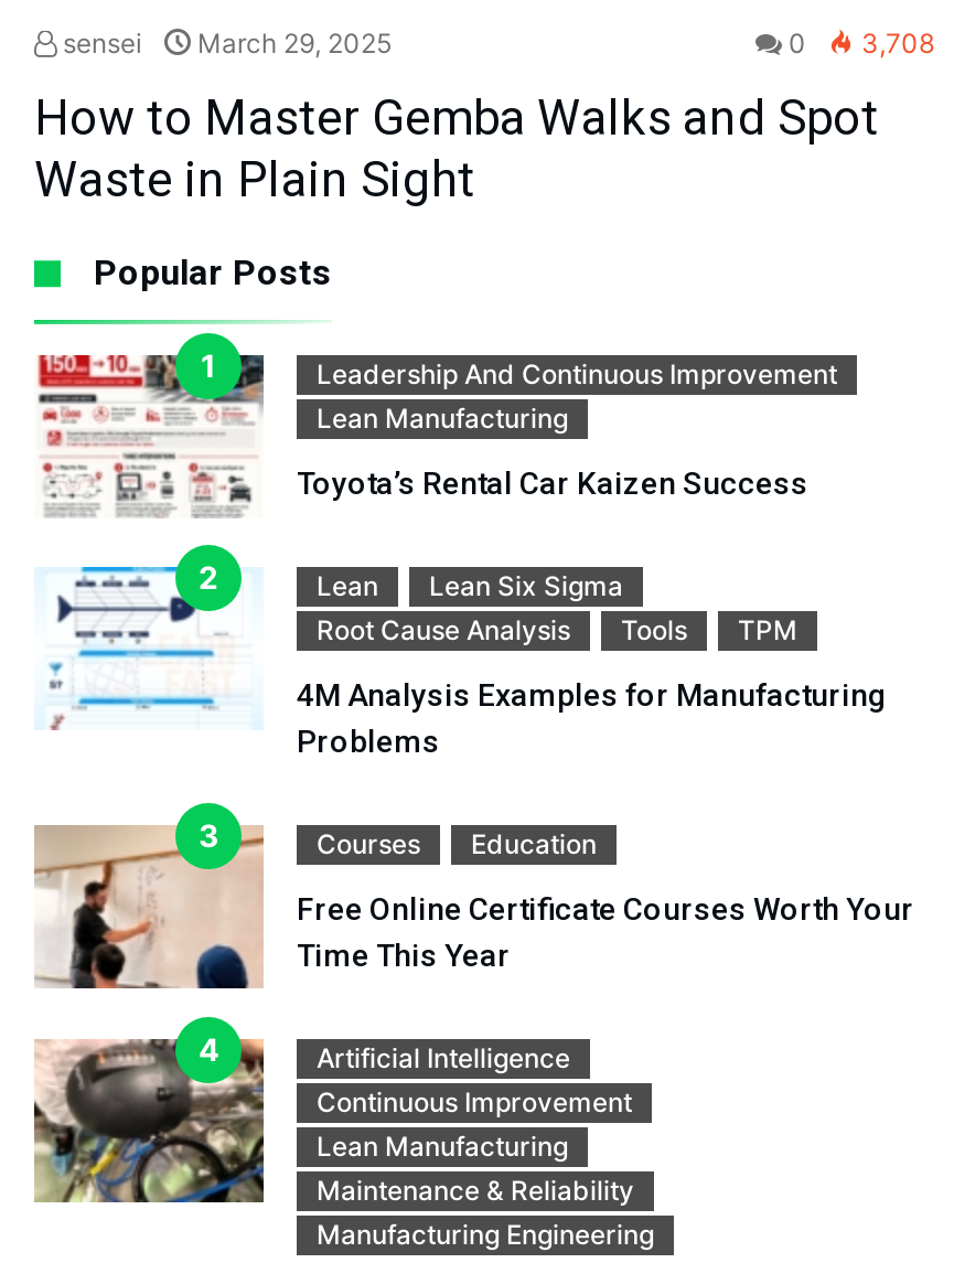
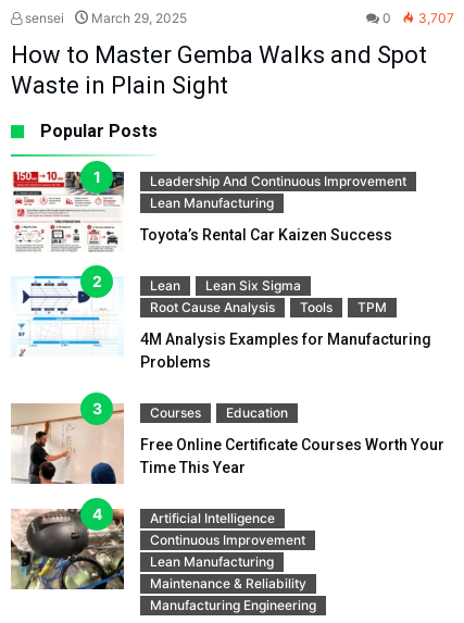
- 0 3,708
+ 0 3,707
